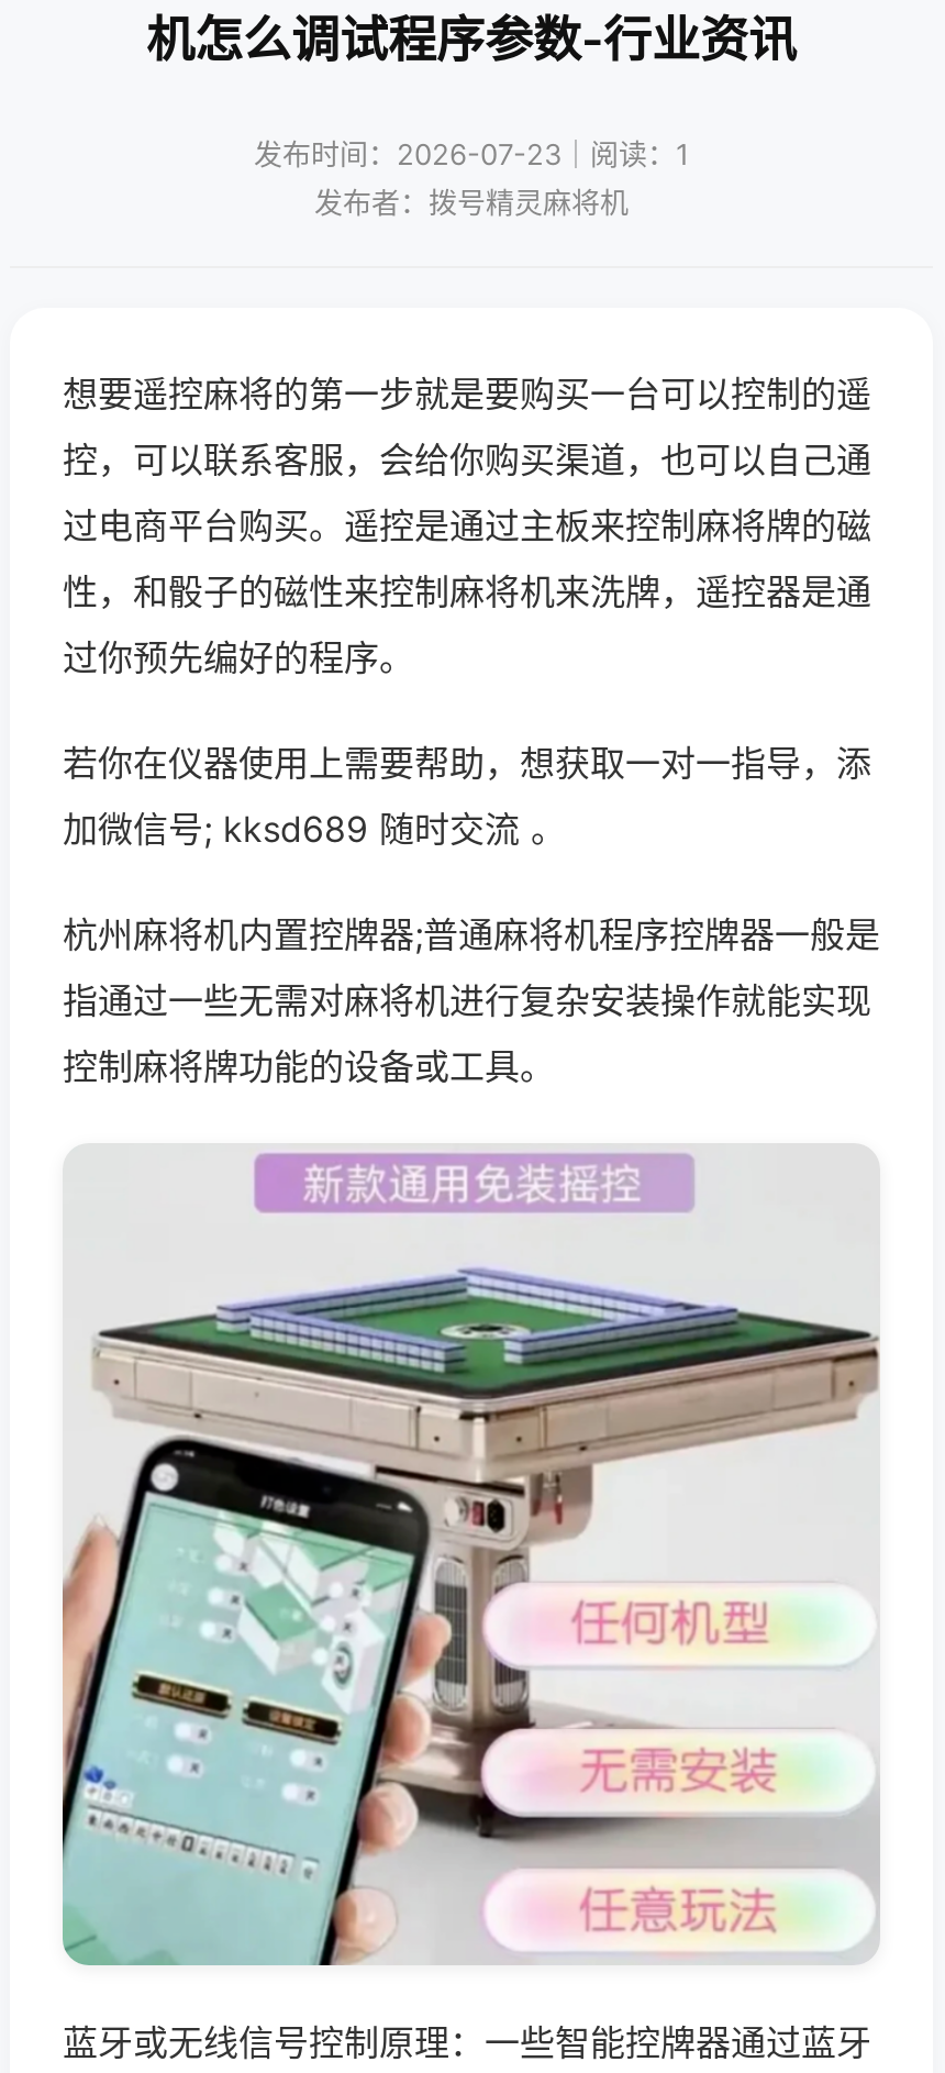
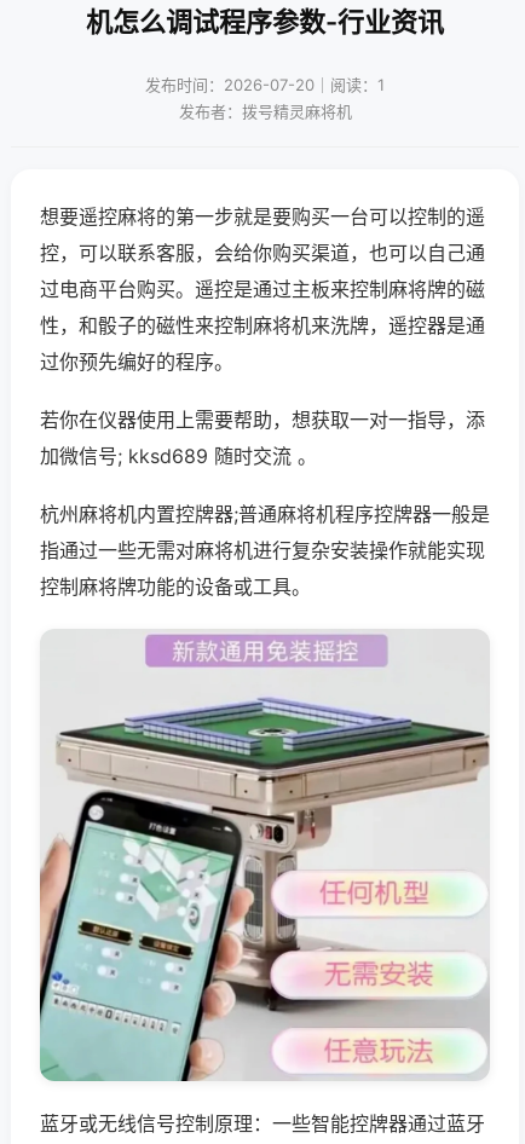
- 发布时间：2026-07-23｜阅读：1
+ 发布时间：2026-07-20｜阅读：1
